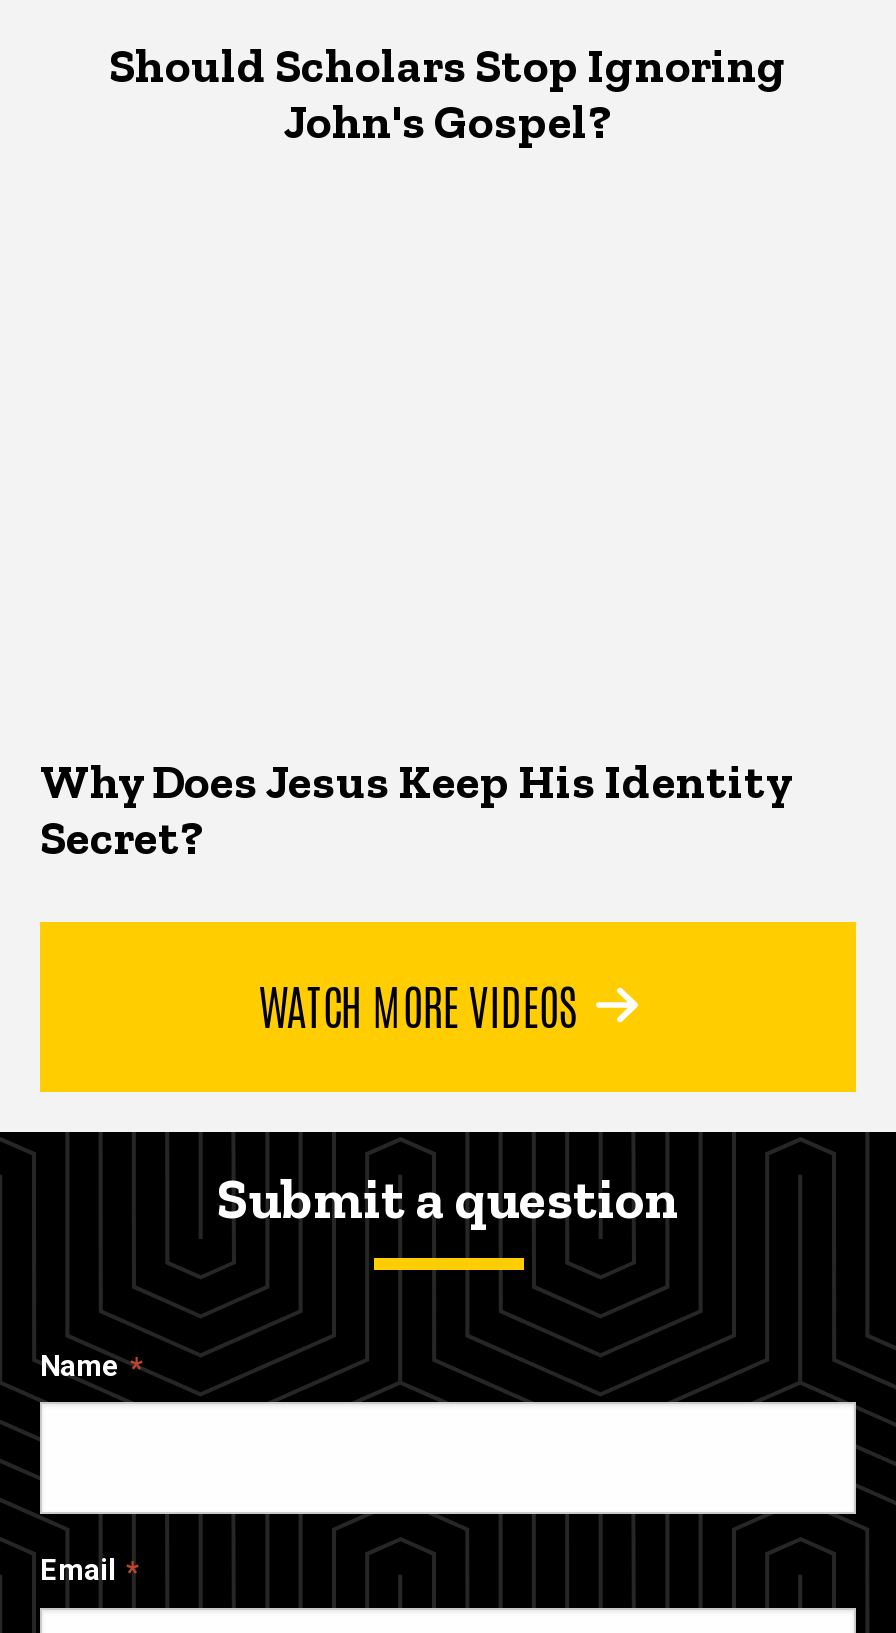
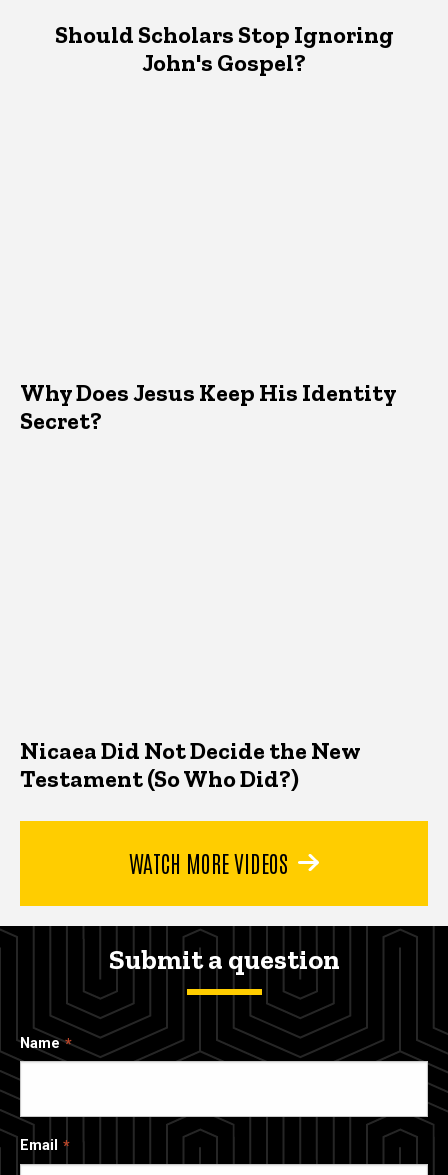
+ Nicaea Did Not Decide the New
+ Testament (So Who Did?)
